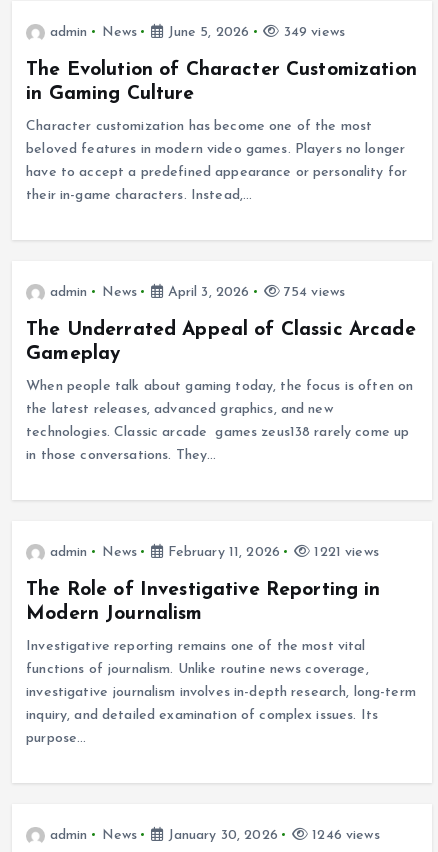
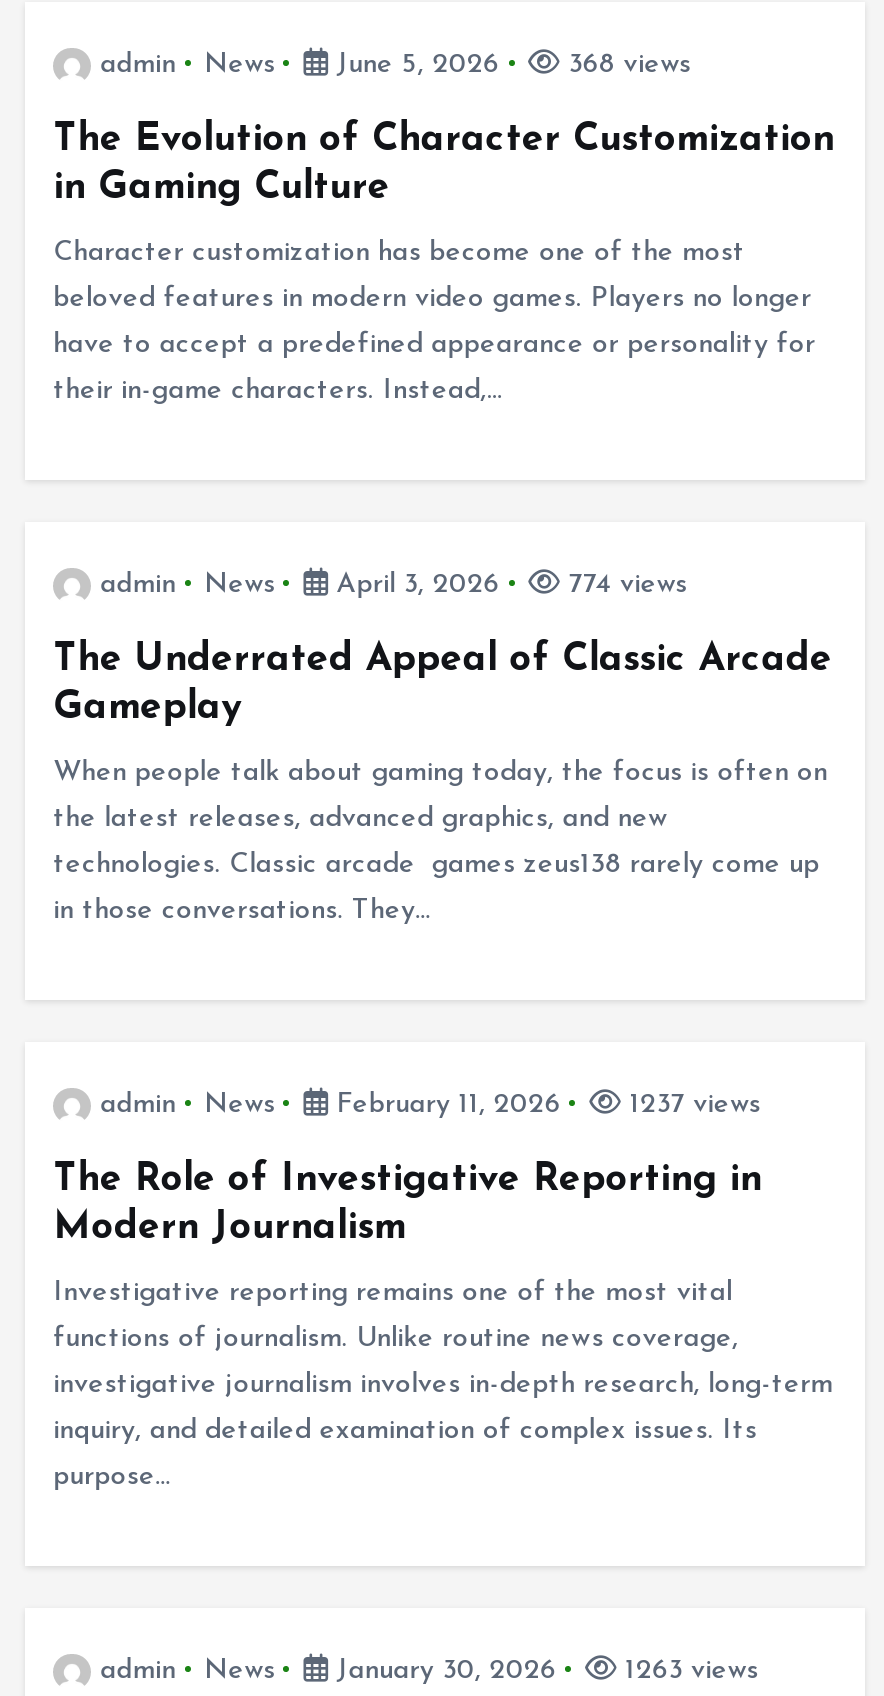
- 349 views
+ 368 views

- 754 views
+ 774 views

- 1221 views
+ 1237 views

- 1246 views
+ 1263 views
